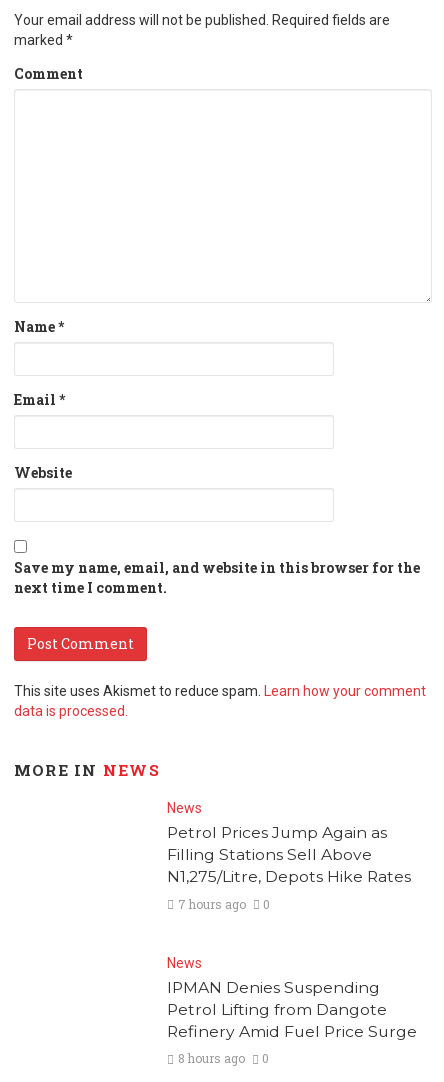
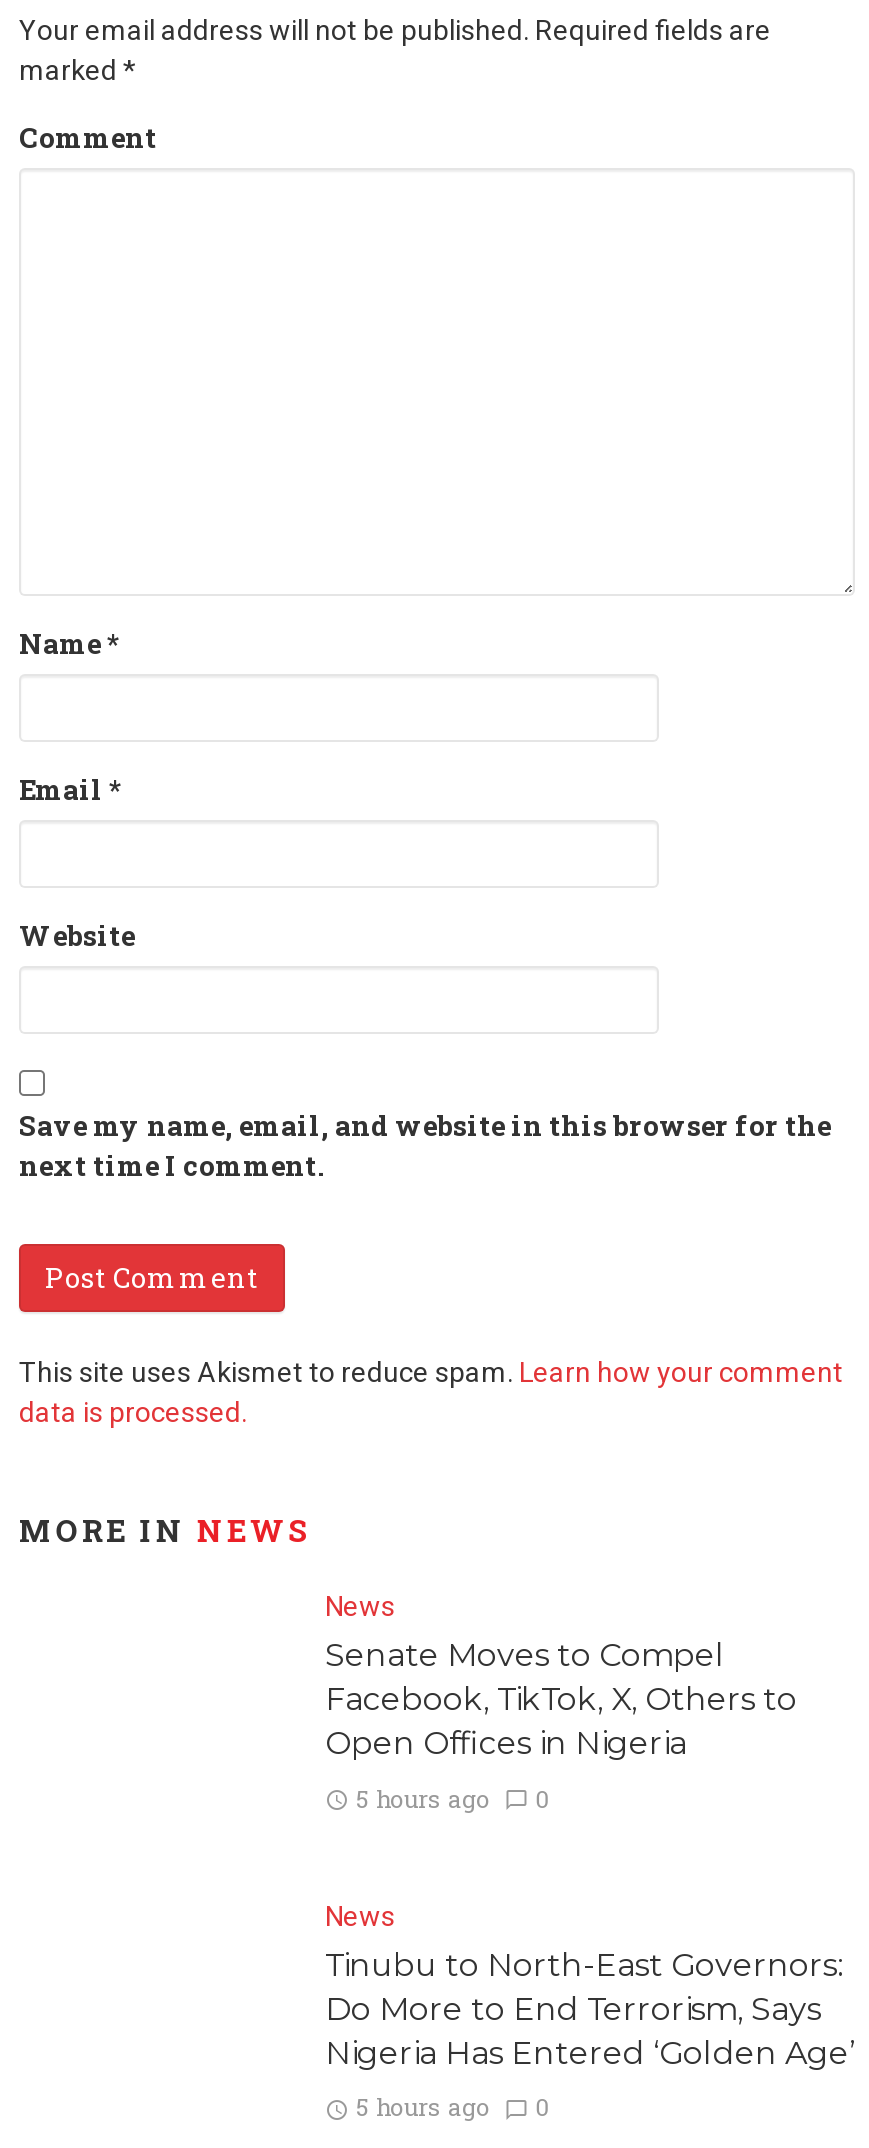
- Petrol Prices Jump Again as
- Filling Stations Sell Above
- N1,275/Litre, Depots Hike Rates
+ Senate Moves to Compel
+ Facebook, TikTok, X, Others to
+ Open Offices in Nigeria

- 7 hours ago 0
+ 5 hours ago 0

- IPMAN Denies Suspending
- Petrol Lifting from Dangote
- Refinery Amid Fuel Price Surge
+ Tinubu to North-East Governors:
+ Do More to End Terrorism, Says
+ Nigeria Has Entered ‘Golden Age’

- 8 hours ago 0
+ 5 hours ago 0
